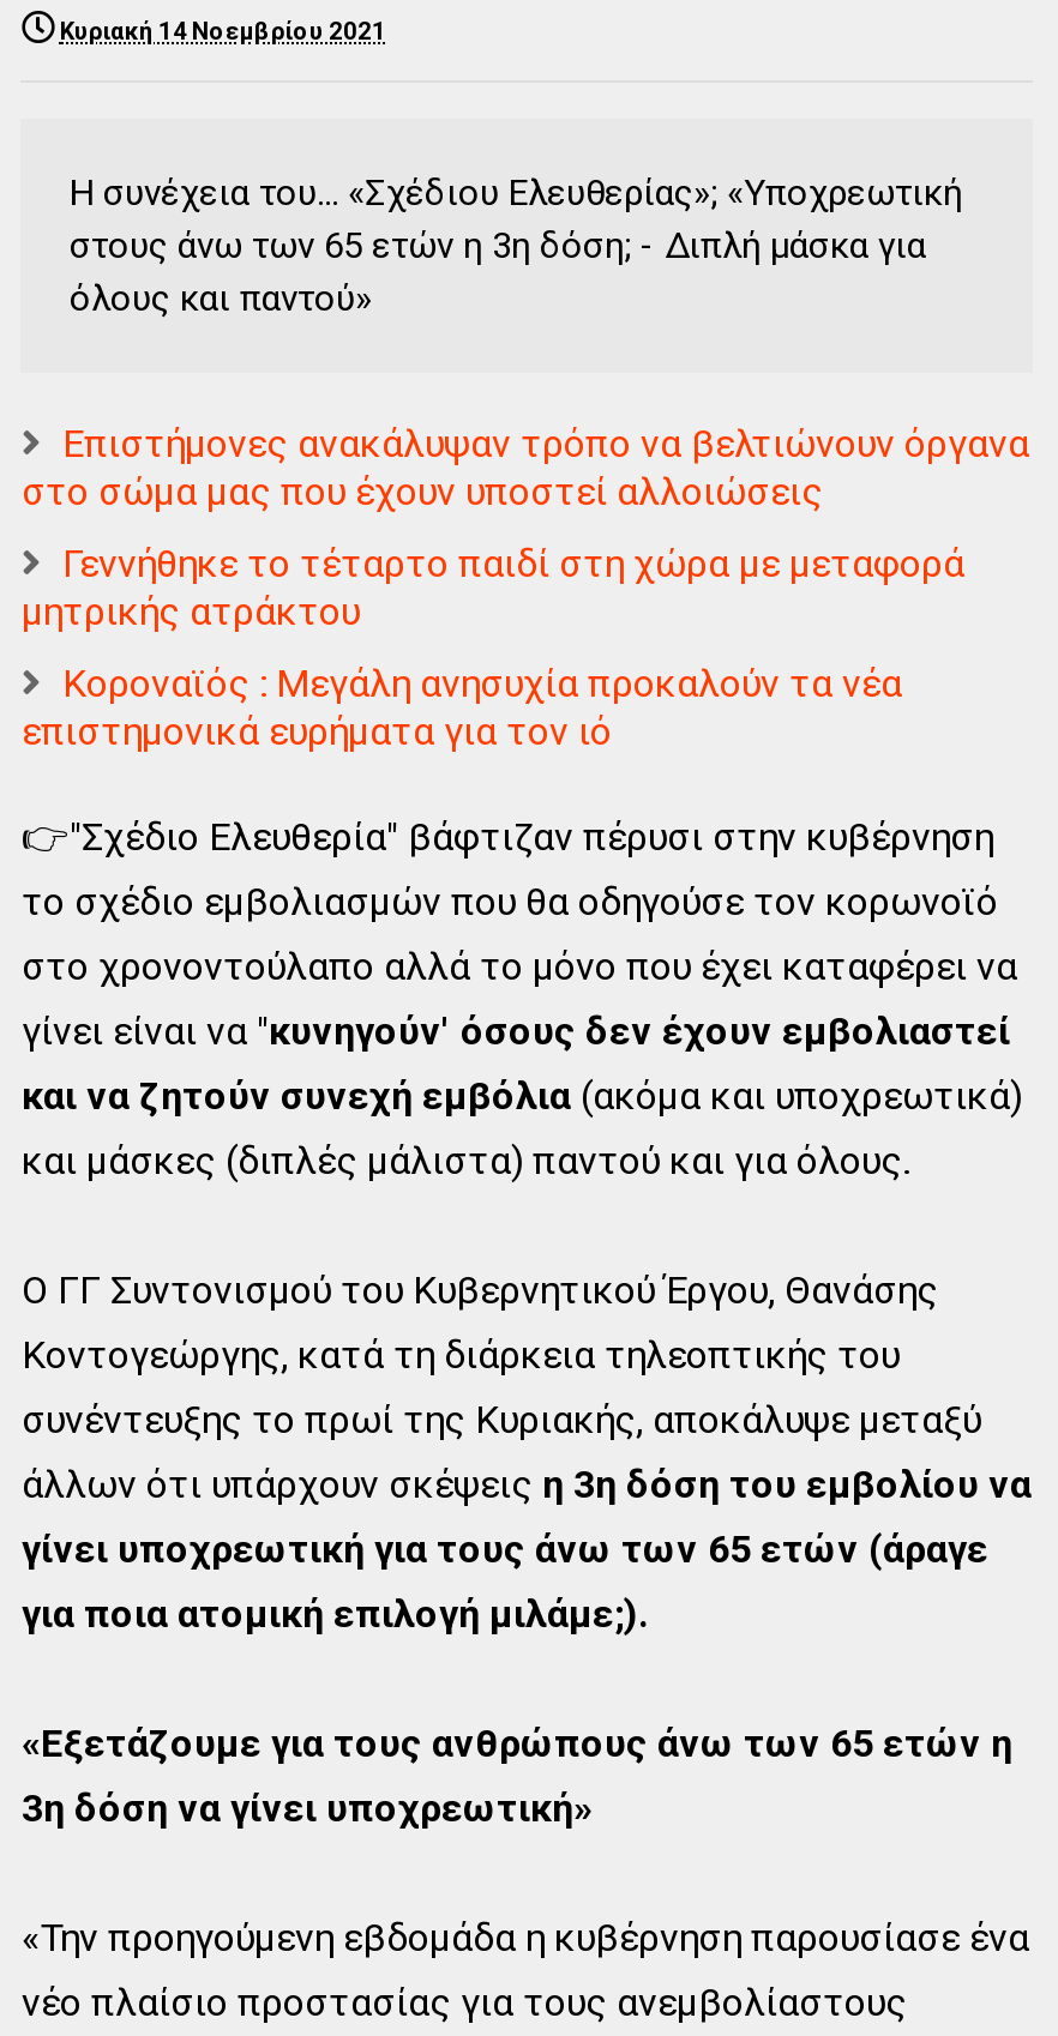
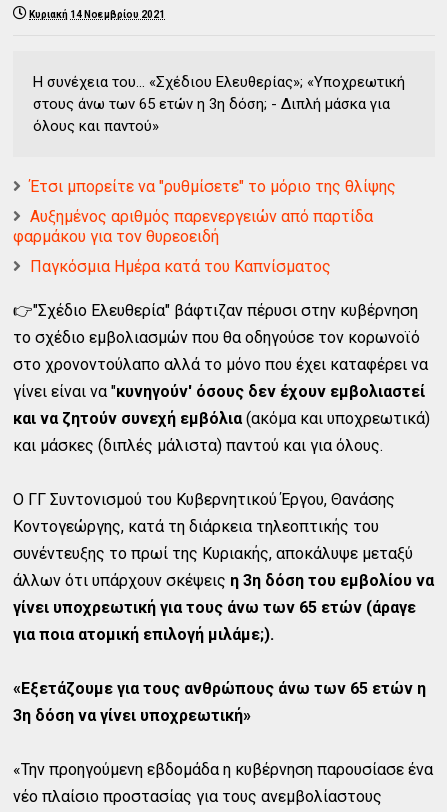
- Επιστήμονες ανακάλυψαν τρόπο να βελτιώνουν όργανα
- στο σώμα μας που έχουν υποστεί αλλοιώσεις
+ Έτσι μπορείτε να "ρυθμίσετε" το μόριο της θλίψης

- Γεννήθηκε το τέταρτο παιδί στη χώρα με μεταφορά
- μητρικής ατράκτου
+ Αυξημένος αριθμός παρενεργειών από παρτίδα
+ φαρμάκου για τον θυρεοειδή

- Κοροναϊός : Μεγάλη ανησυχία προκαλούν τα νέα
- επιστημονικά ευρήματα για τον ιό
+ Παγκόσμια Ημέρα κατά του Καπνίσματος
